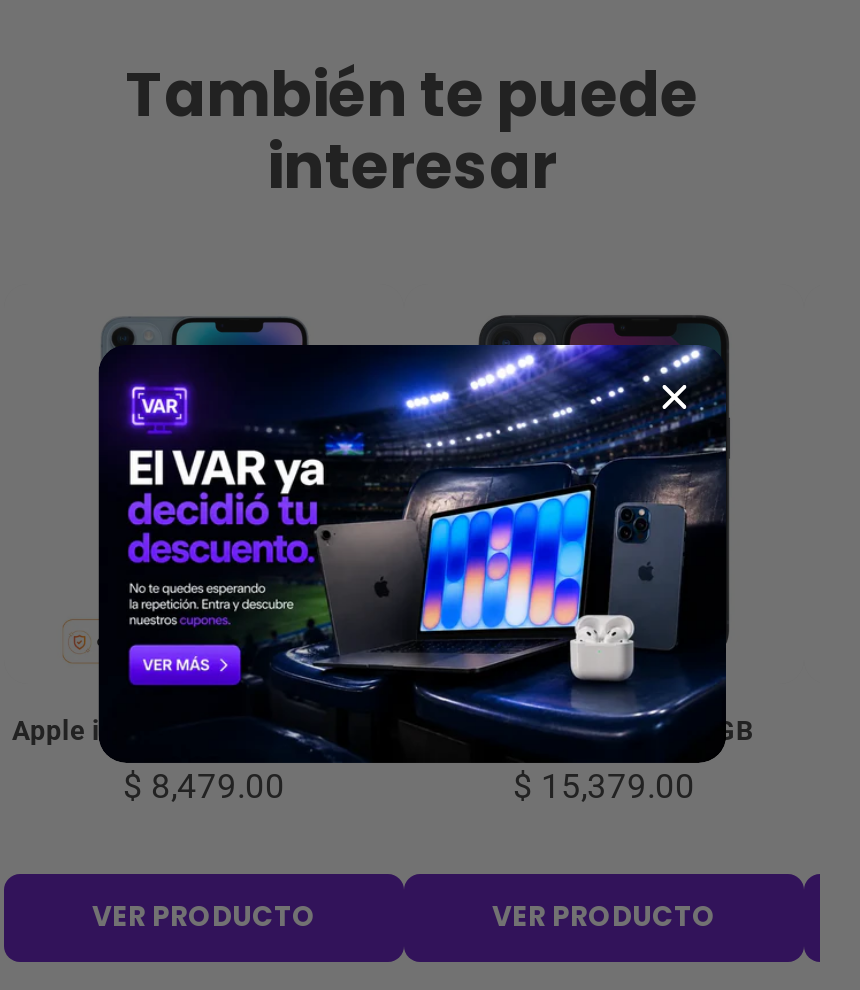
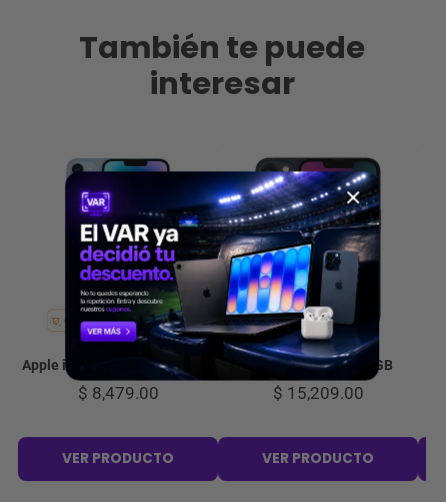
- $ 15,379.00
+ $ 15,209.00
